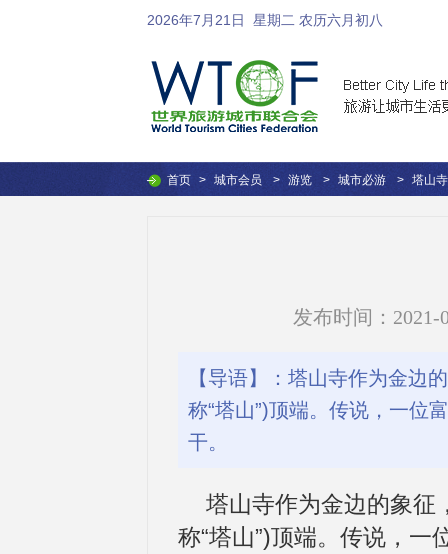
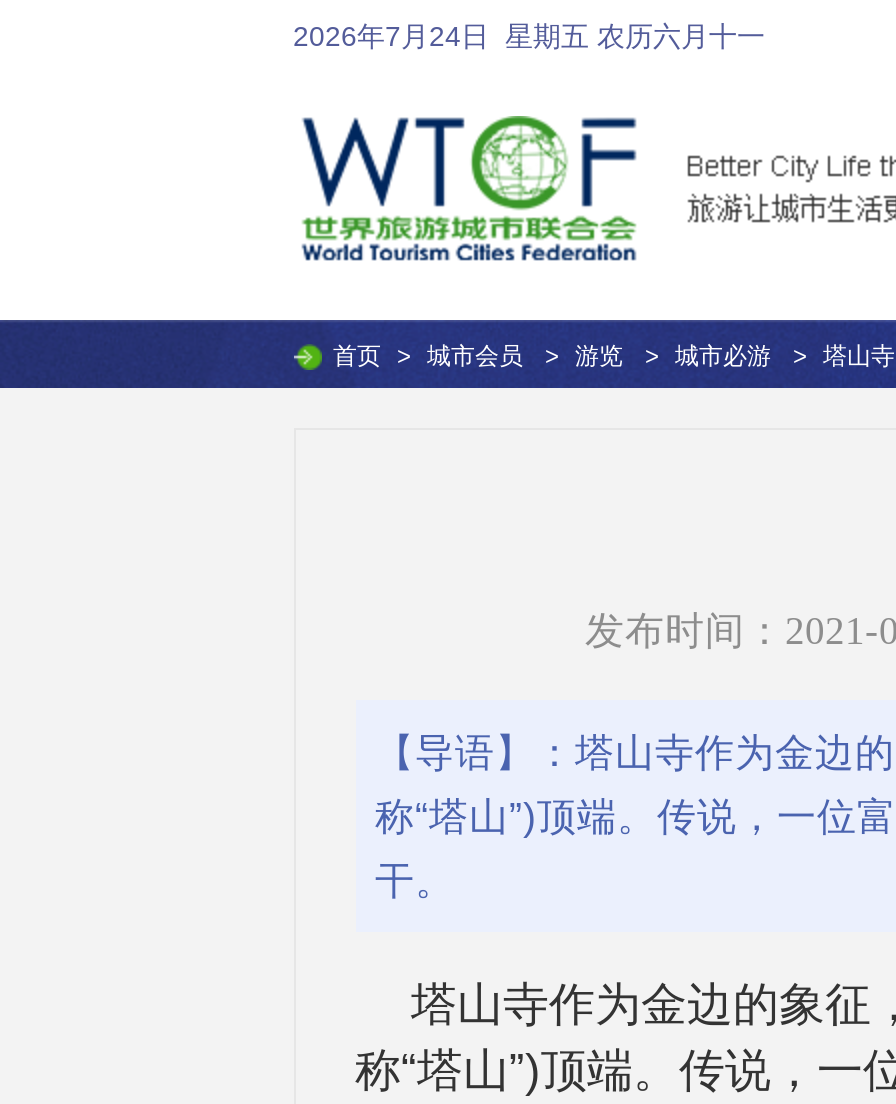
- 2026年7月21日 星期二 农历六月初八
+ 2026年7月24日 星期五 农历六月十一
